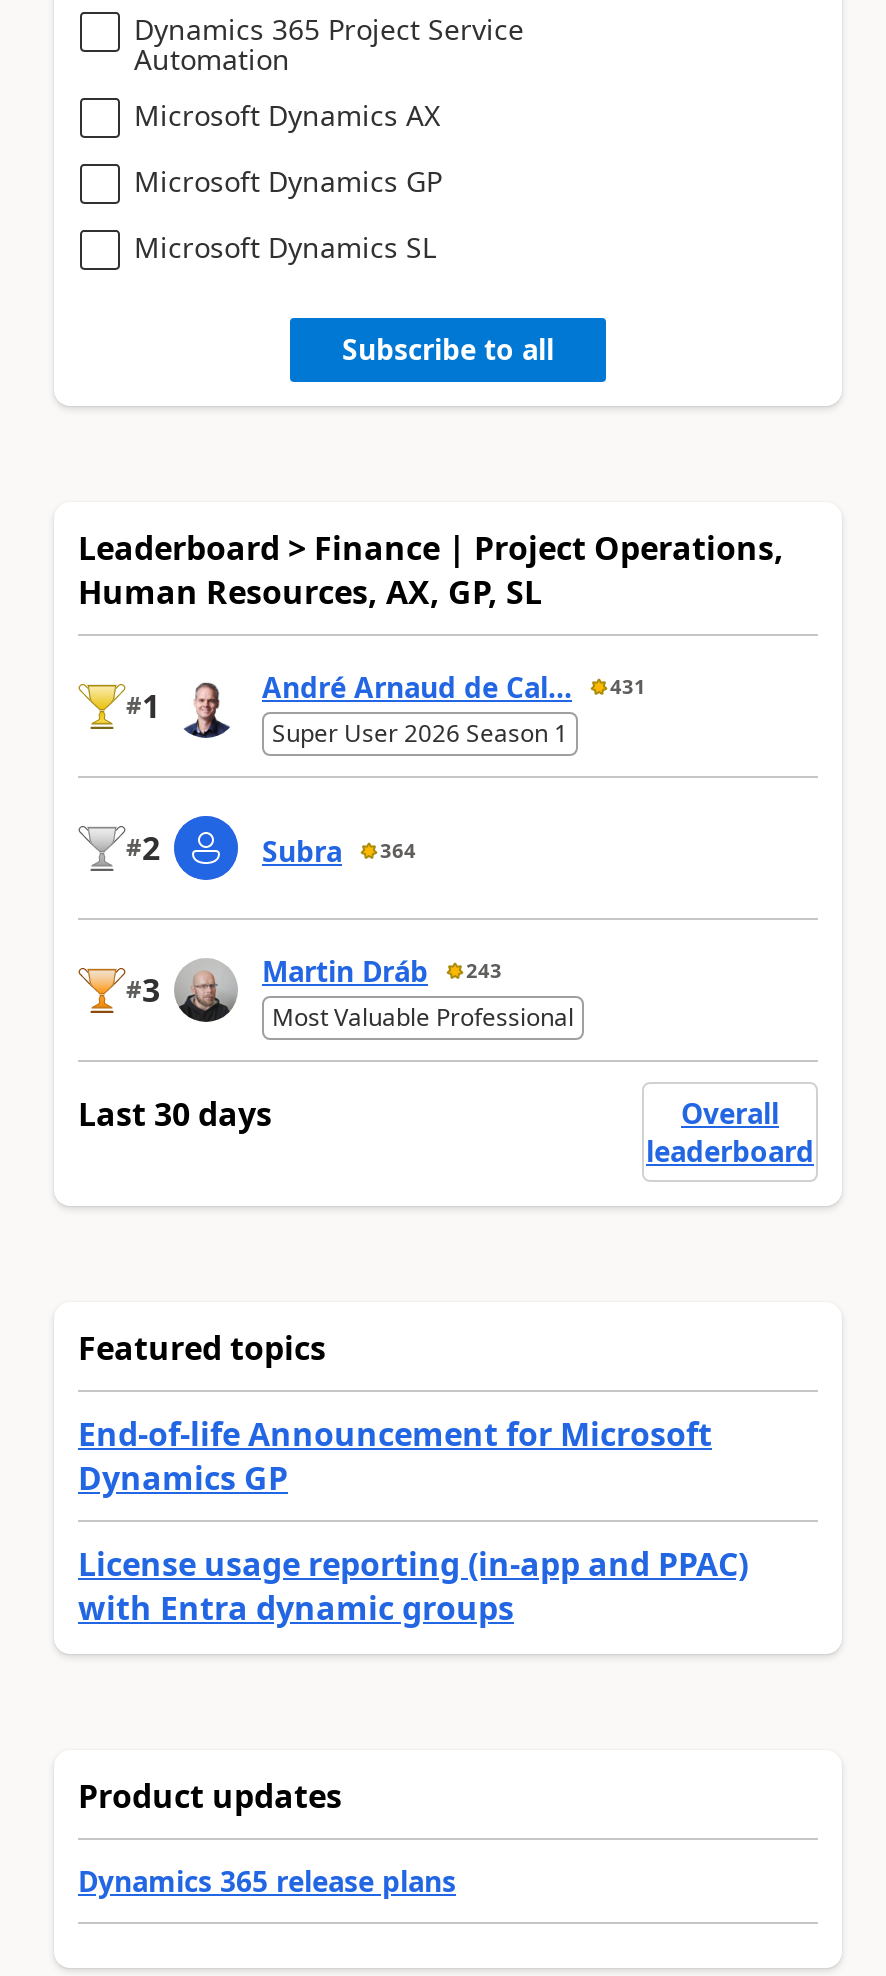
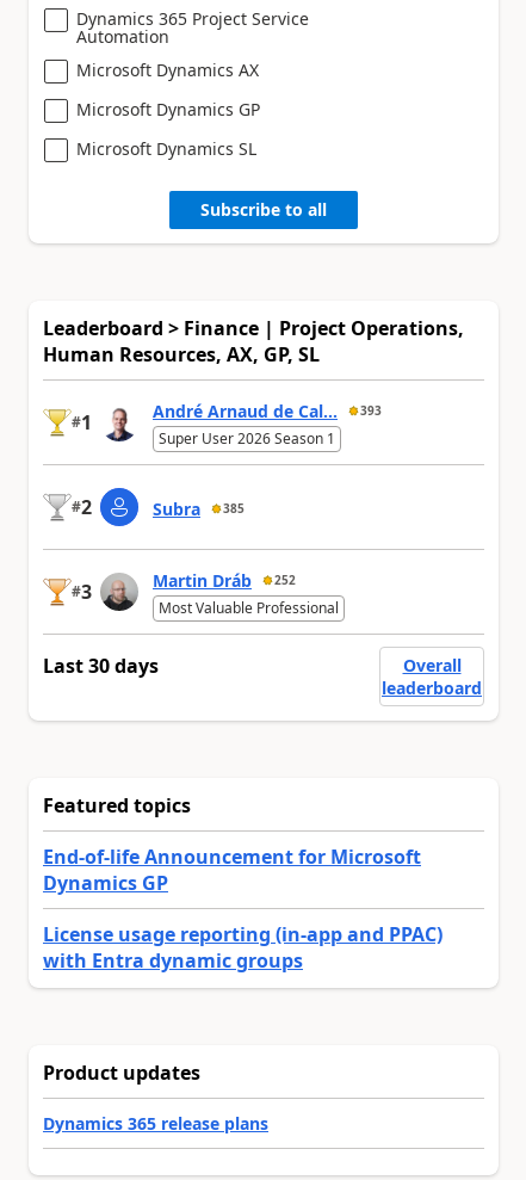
- André Arnaud de Cal... 431
+ André Arnaud de Cal... 393

- Subra 364
+ Subra 385

- Martin Dráb 243
+ Martin Dráb 252
